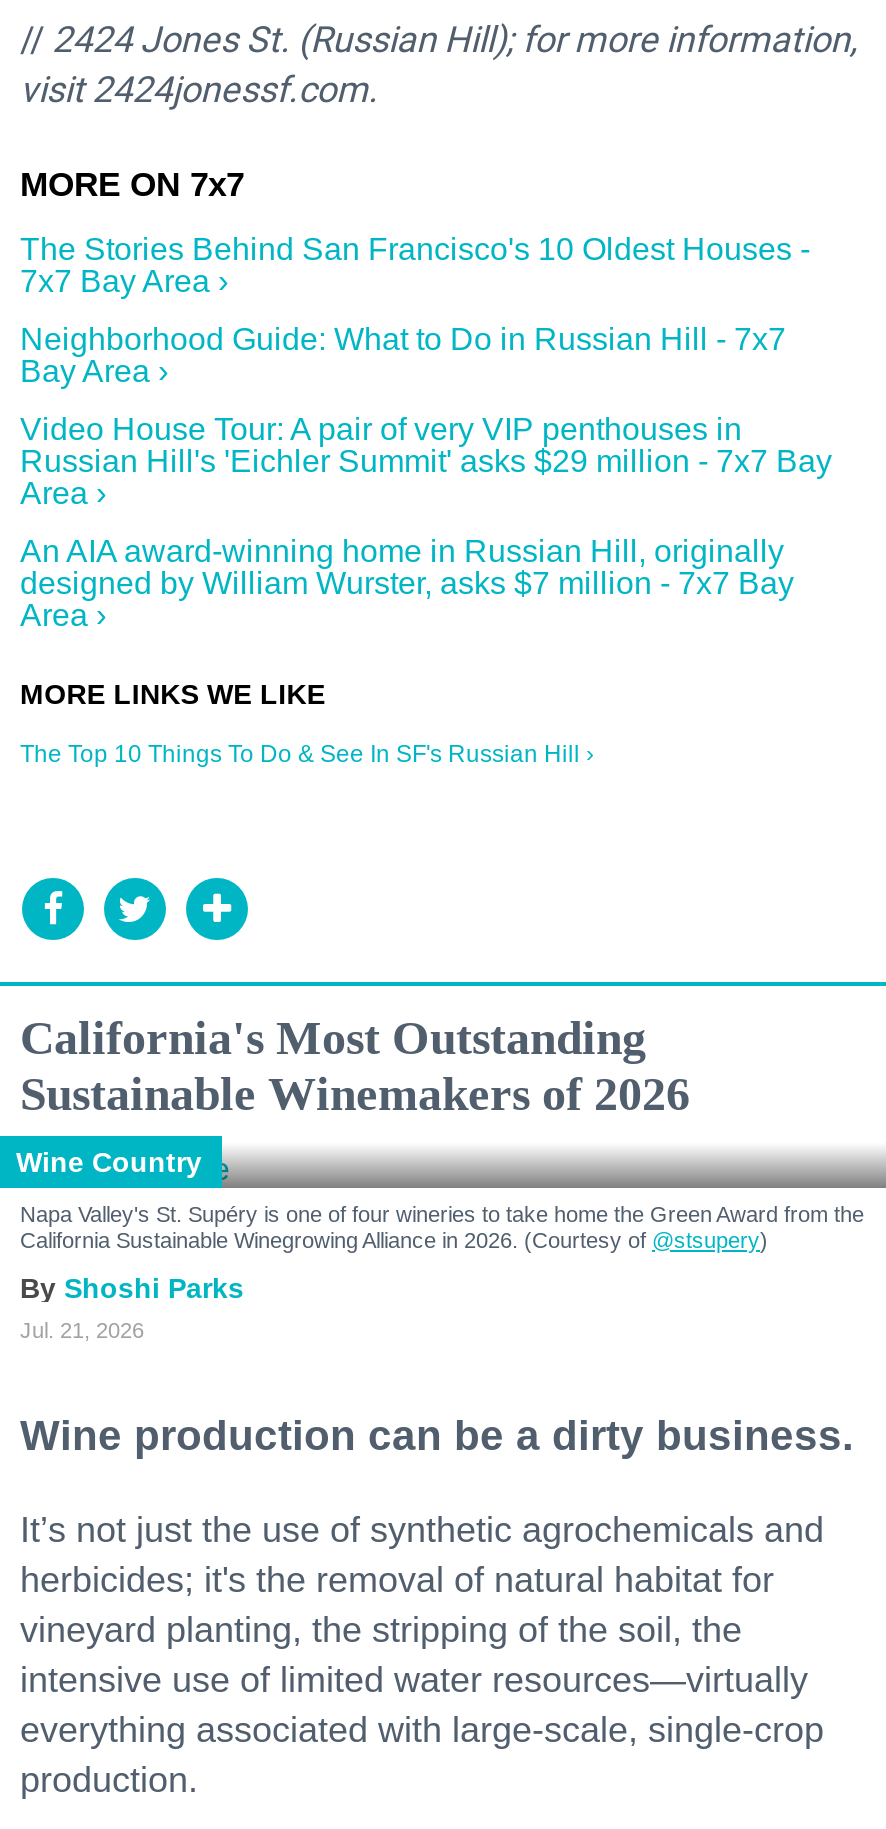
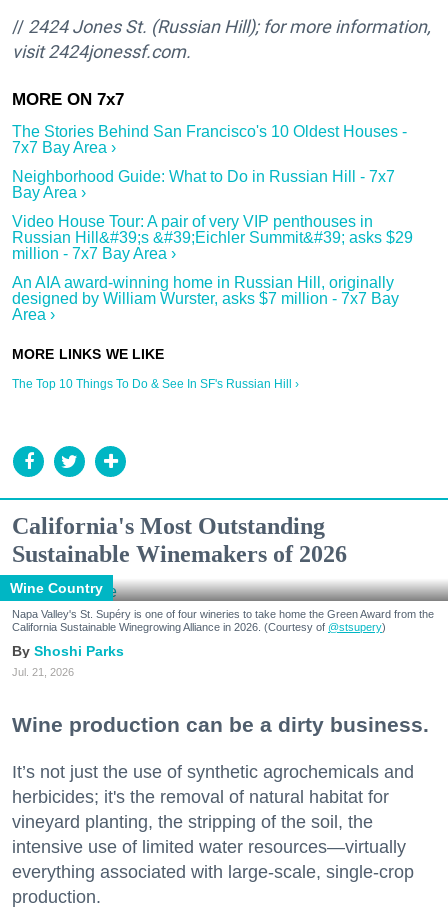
- Russian Hill's 'Eichler Summit' asks $29 million - 7x7 Bay
- Area ›
+ Russian Hill&#39;s &#39;Eichler Summit&#39; asks $29
+ million - 7x7 Bay Area ›
